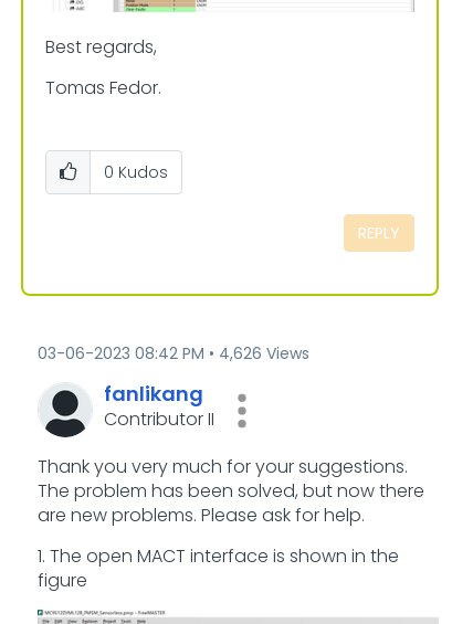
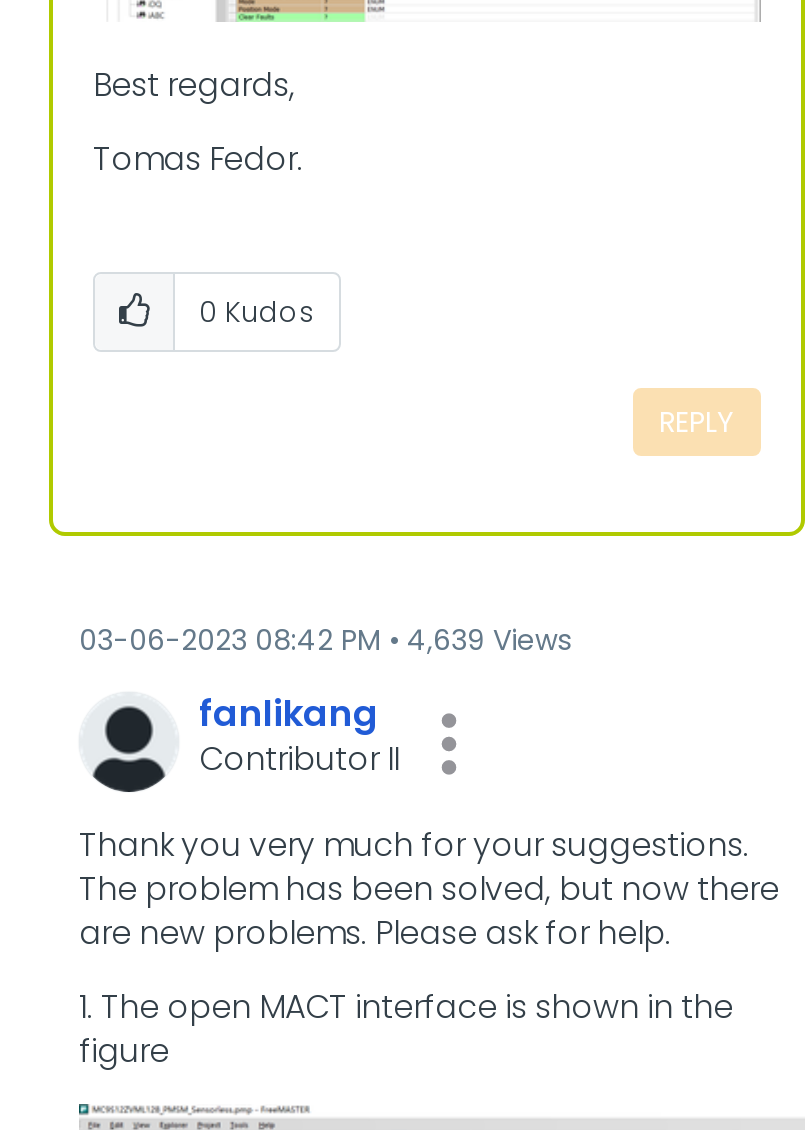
- 03-06-2023 08:42 PM 4,626 Views
+ 03-06-2023 08:42 PM 4,639 Views
